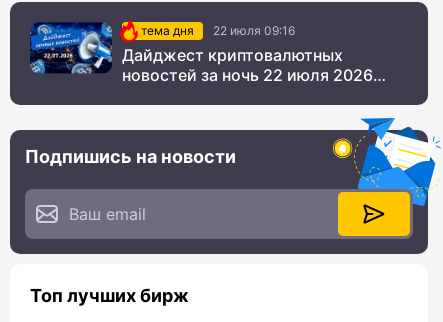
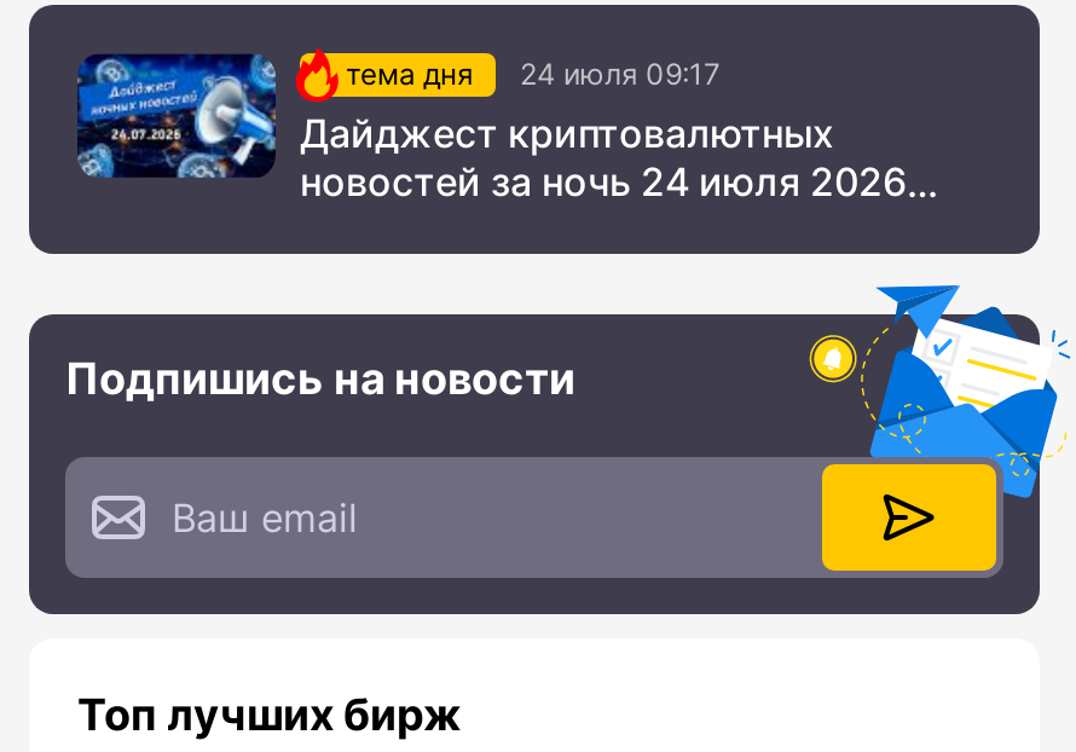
- тема дня 22 июля 09:16
+ тема дня 24 июля 09:17

- новостей за ночь 22 июля 2026
+ новостей за ночь 24 июля 2026
